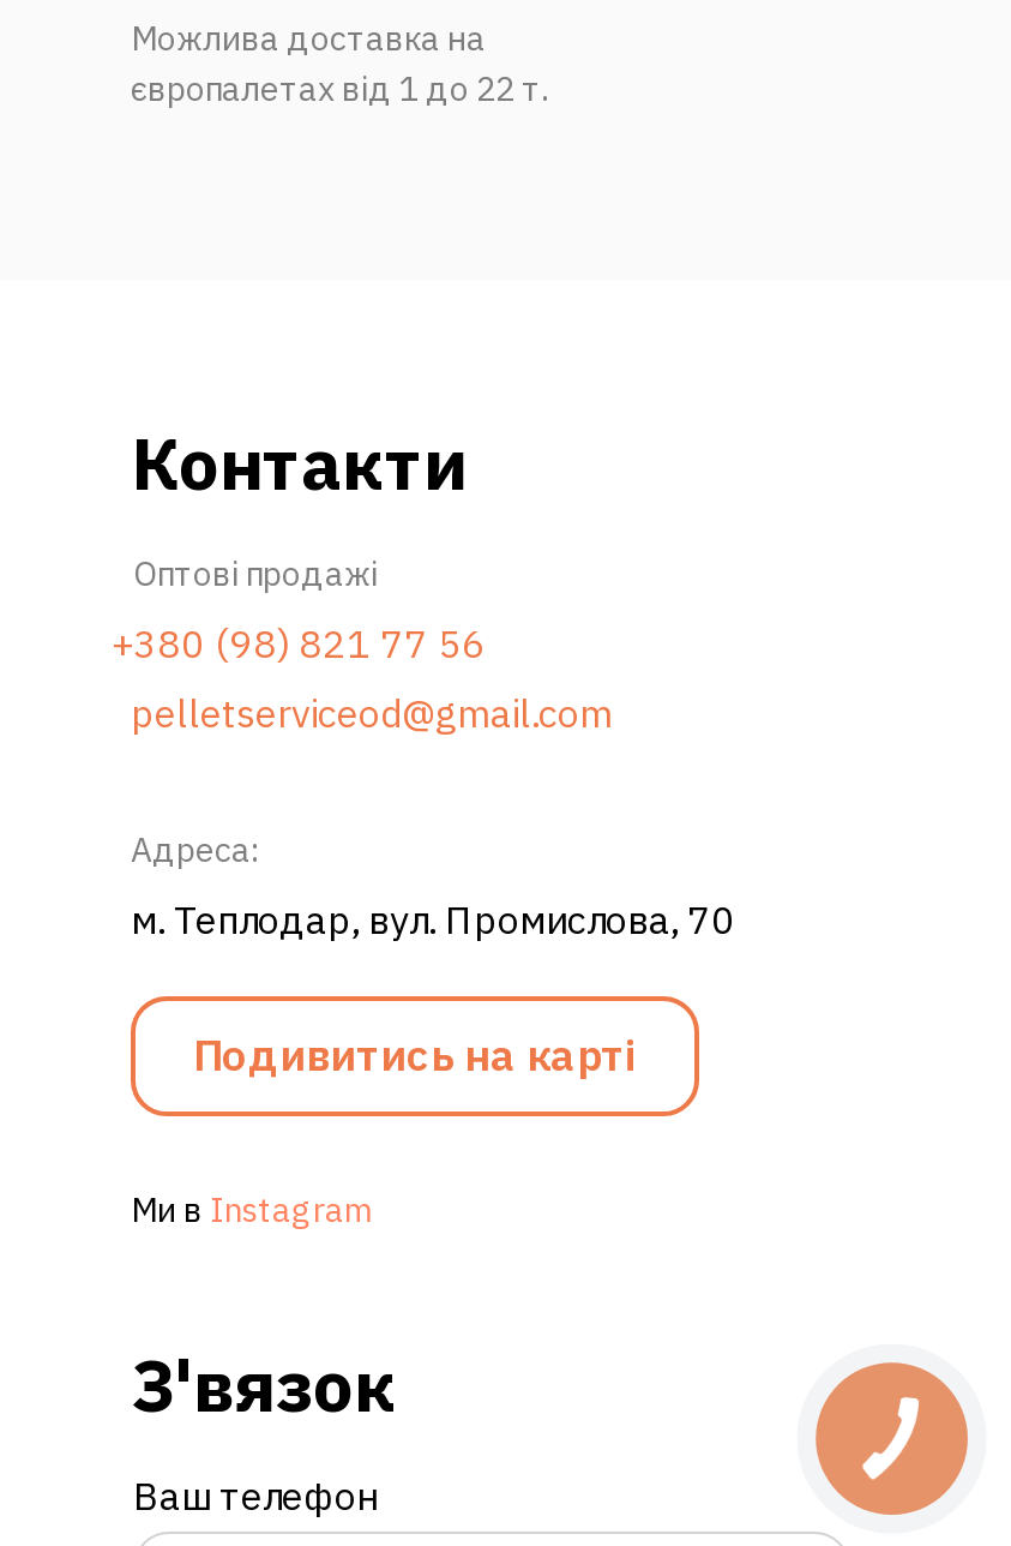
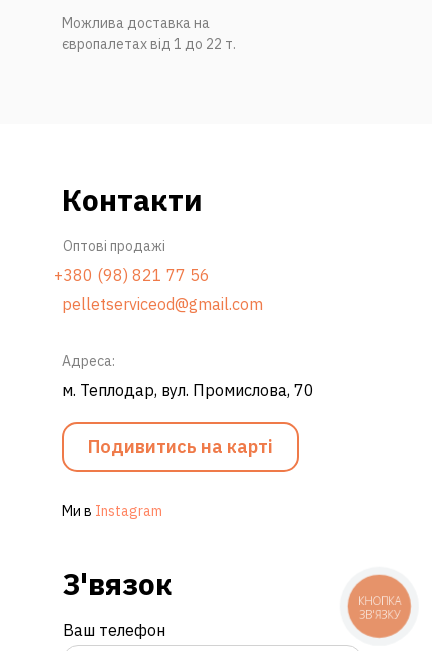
+ КНОПКА
+ ЗВ'ЯЗКУ
